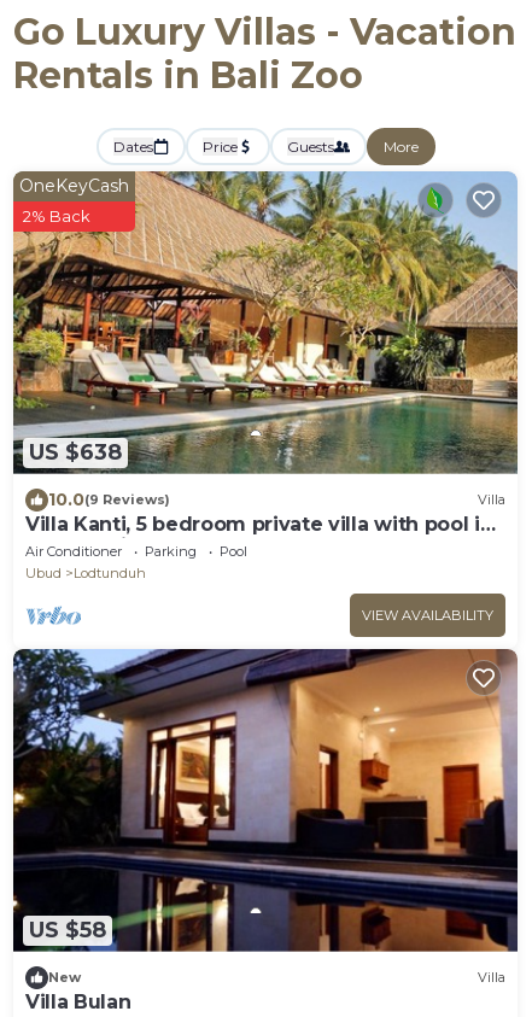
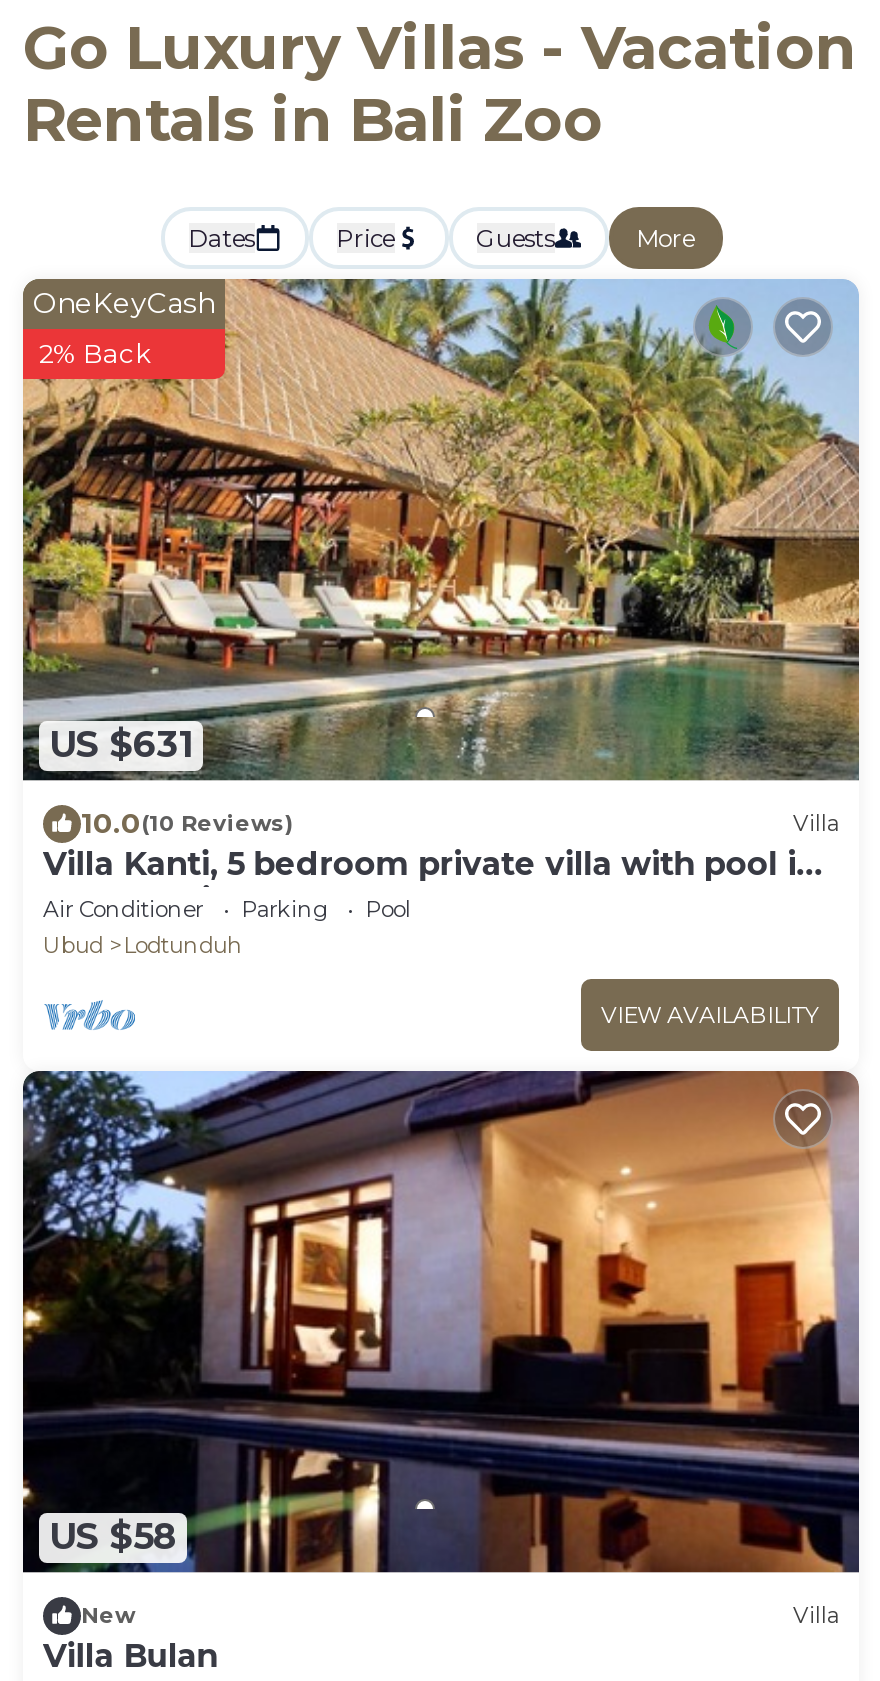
- US $638
+ US $631

- 10.0(9 Reviews)
+ 10.0(10 Reviews)
